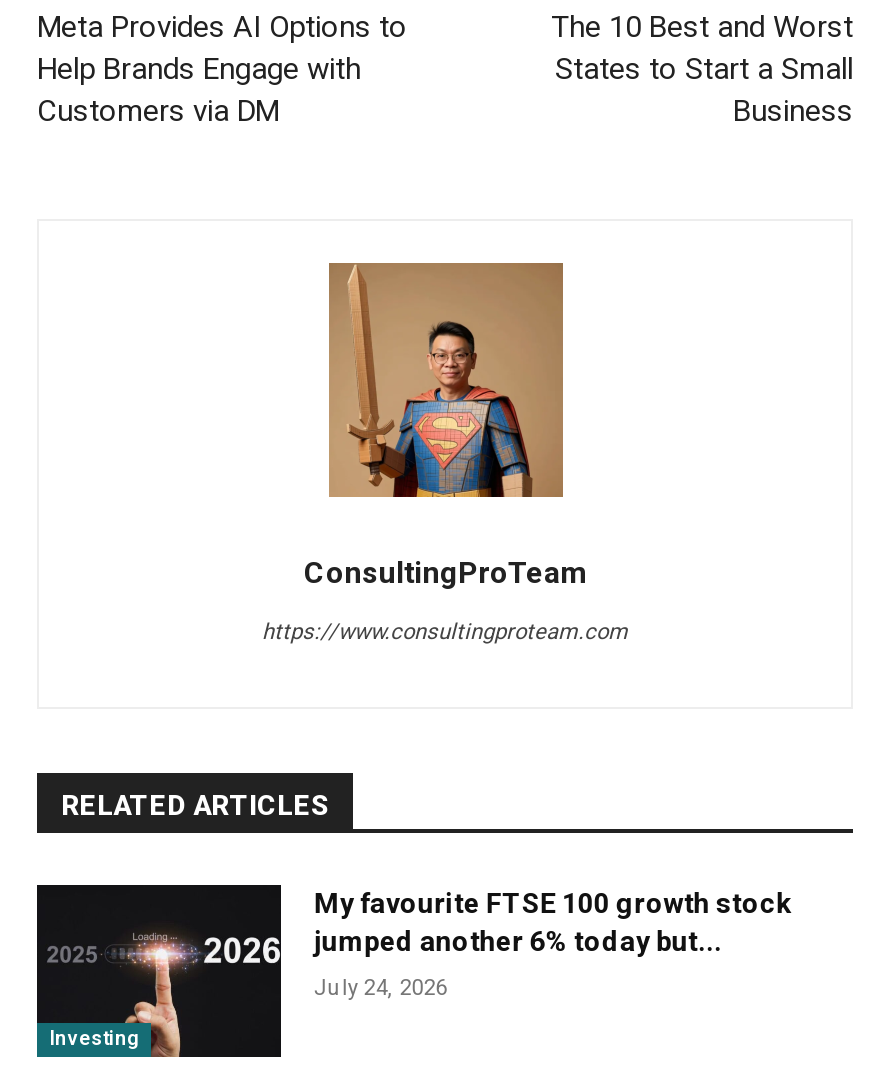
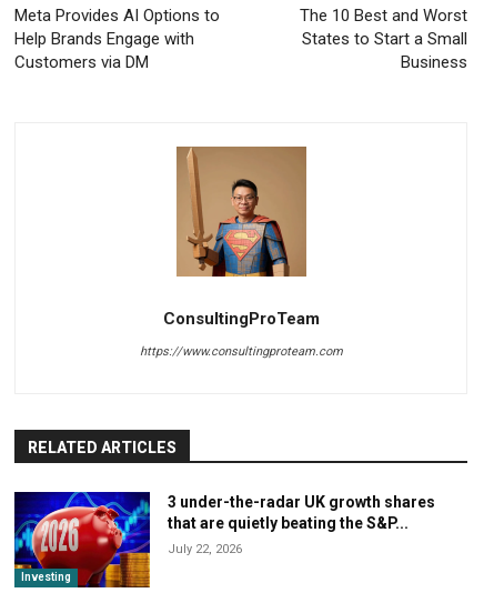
- [image]
- My favourite FTSE 100 growth stock
- jumped another 6% today but...
+ [image]
+ 3 under-the-radar UK growth shares
+ that are quietly beating the S&P...

- July 24, 2026
+ July 22, 2026
